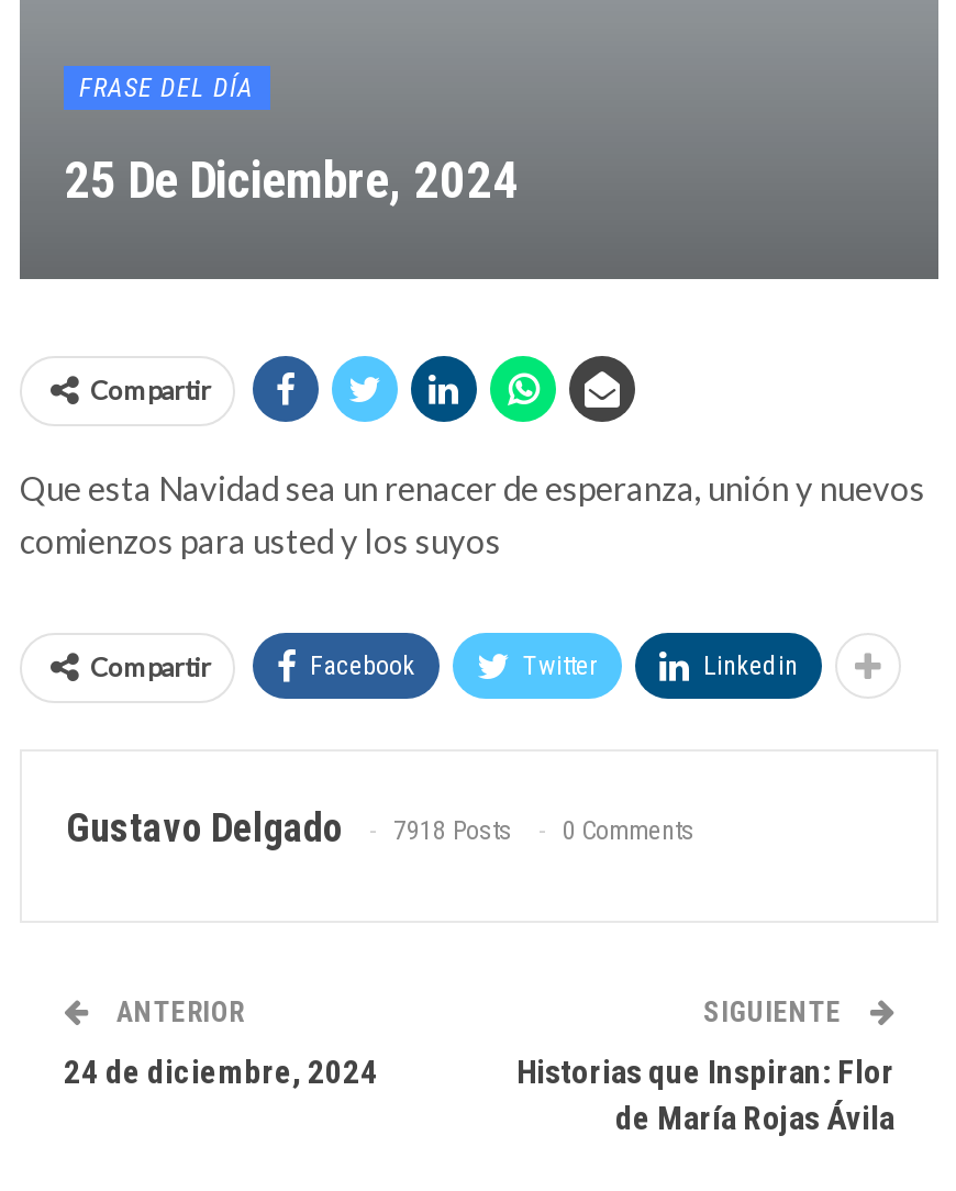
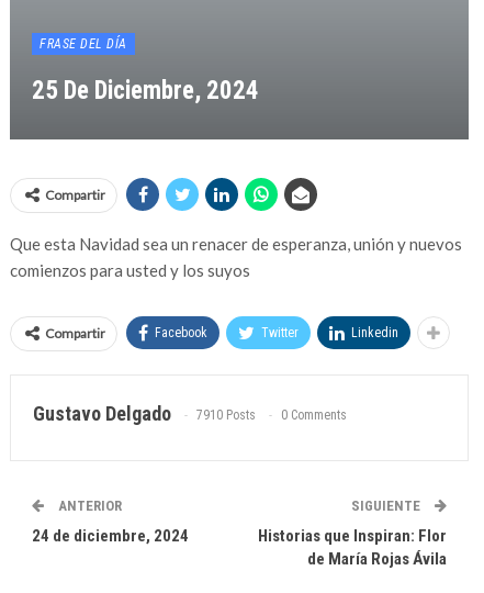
- Gustavo Delgado 7918 Posts 0 Comments
+ Gustavo Delgado 7910 Posts 0 Comments
